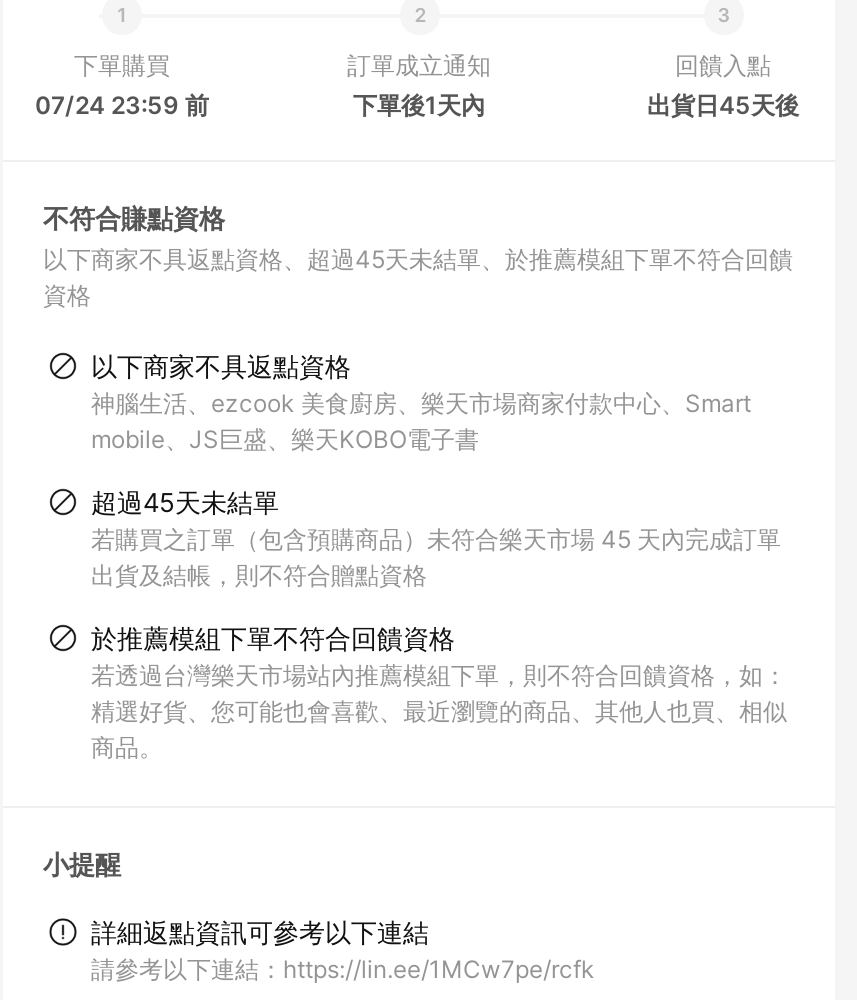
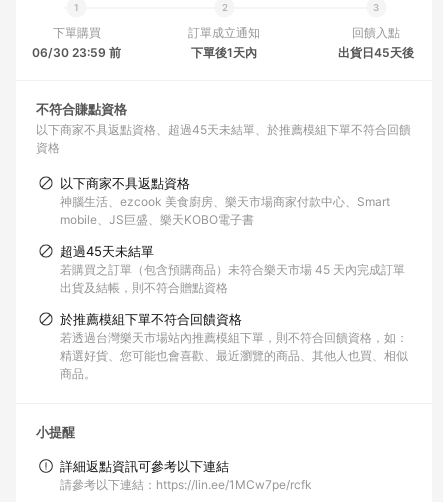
- 07/24 23:59 前
+ 06/30 23:59 前
